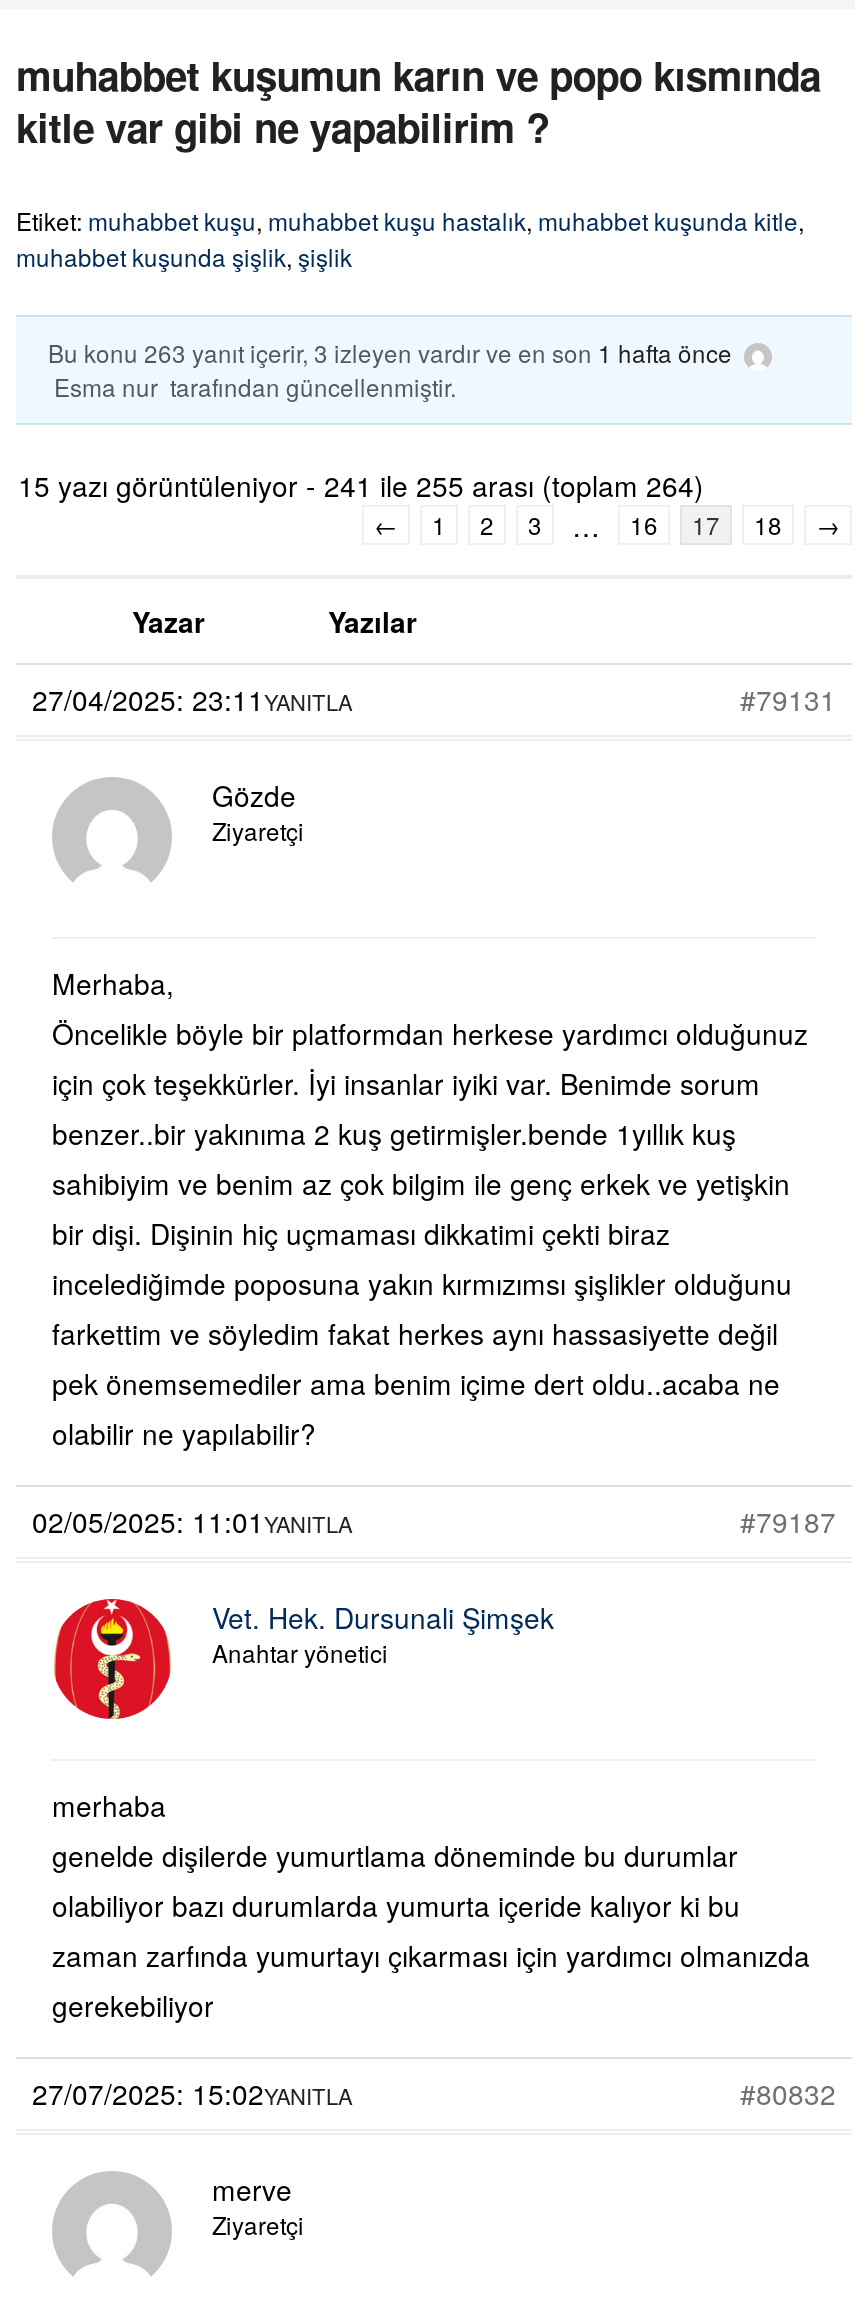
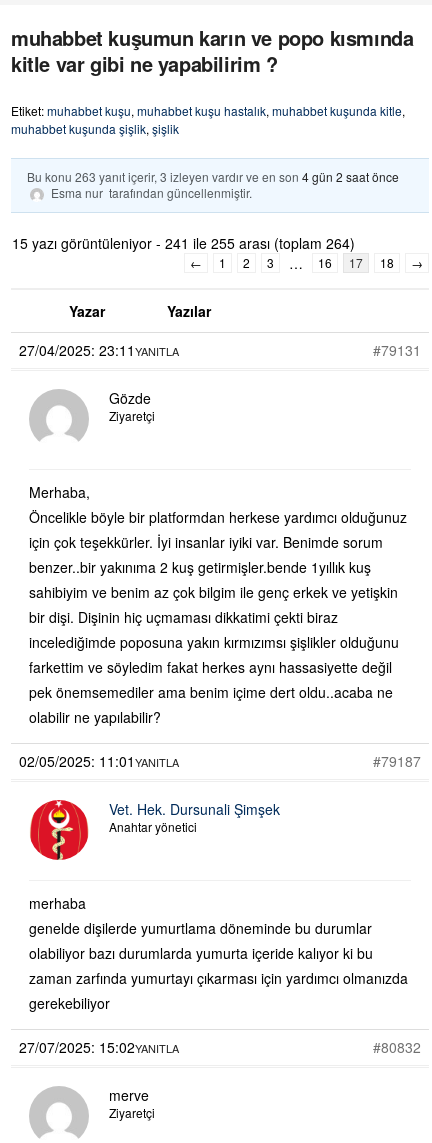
- Bu konu 263 yanıt içerir, 3 izleyen vardır ve en son 1 hafta önce
+ Bu konu 263 yanıt içerir, 3 izleyen vardır ve en son 4 gün 2 saat önce
